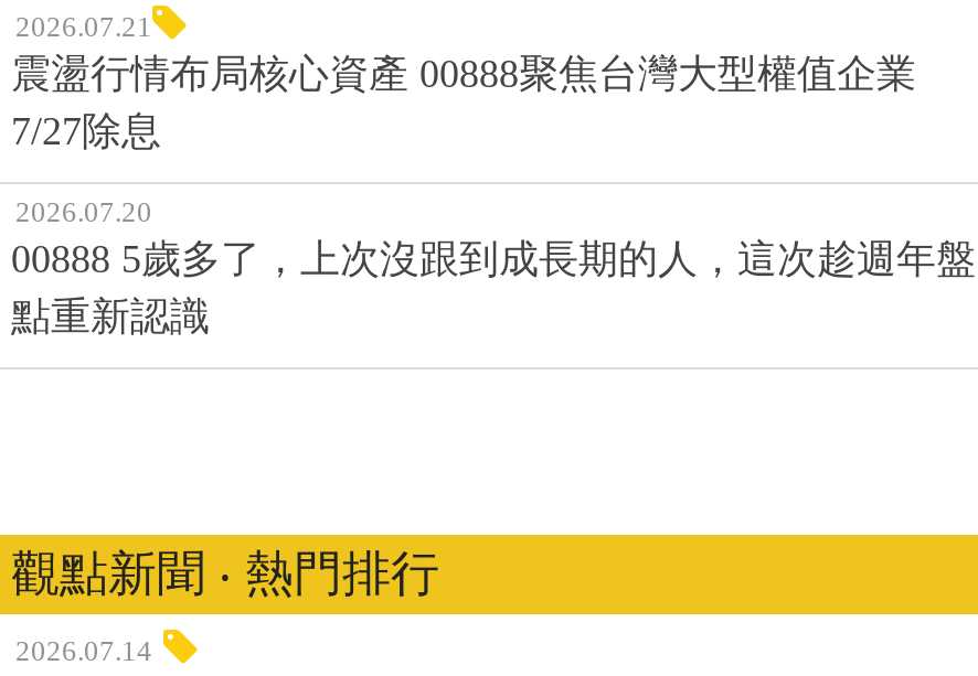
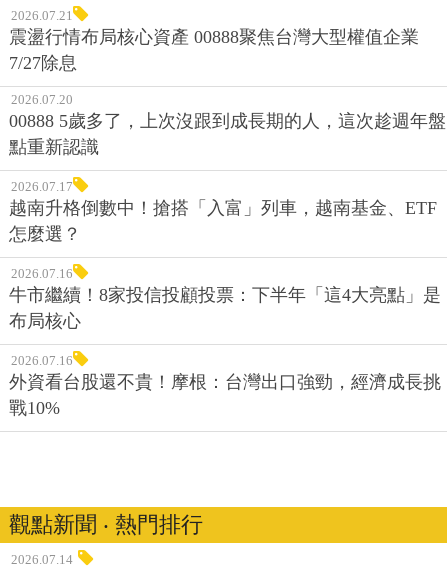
+ 2026.07.17
+ 越南升格倒數中！搶搭「入富」列車，越南基金、ETF
+ 怎麼選？
+ 2026.07.16
+ 牛市繼續！8家投信投顧投票：下半年「這4大亮點」是
+ 布局核心
+ 2026.07.16
+ 外資看台股還不貴！摩根：台灣出口強勁，經濟成長挑
+ 戰10%
